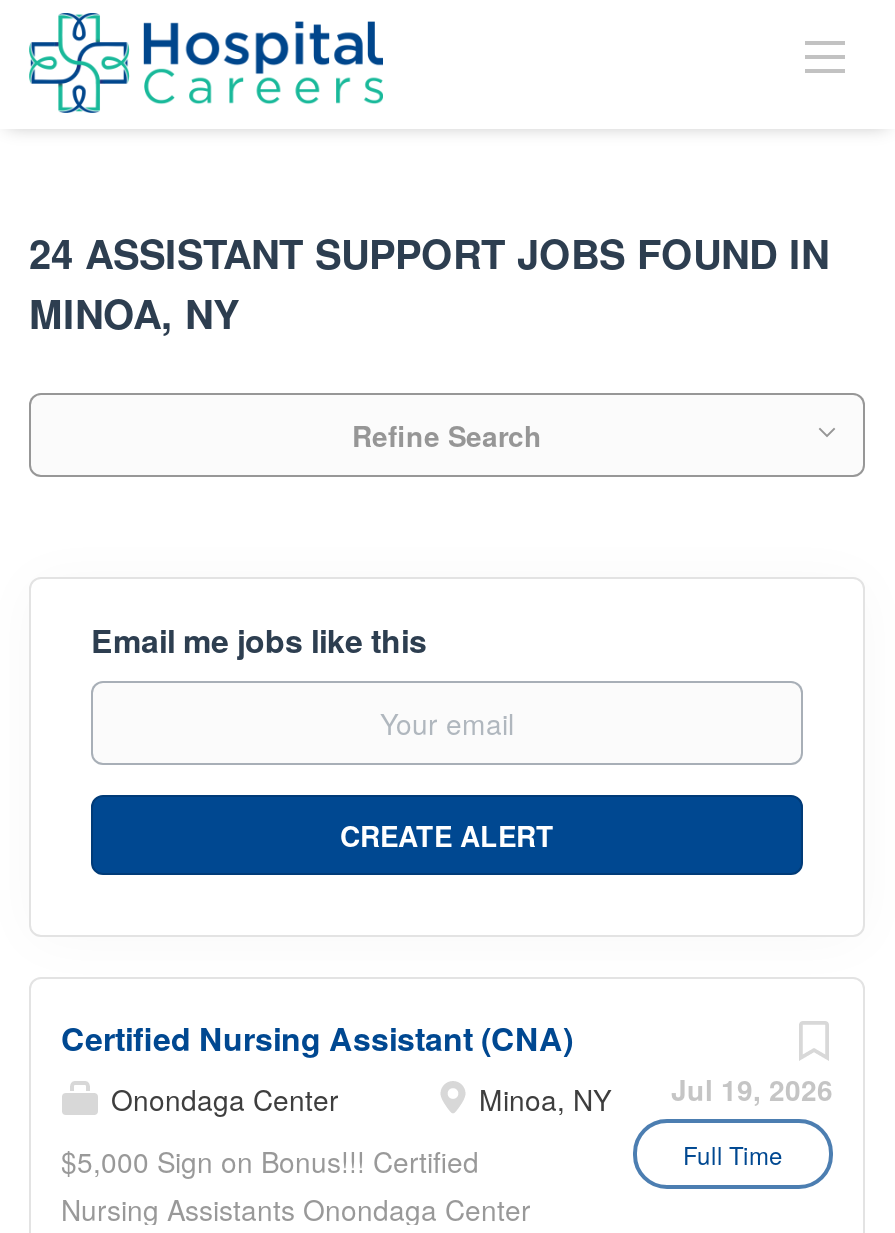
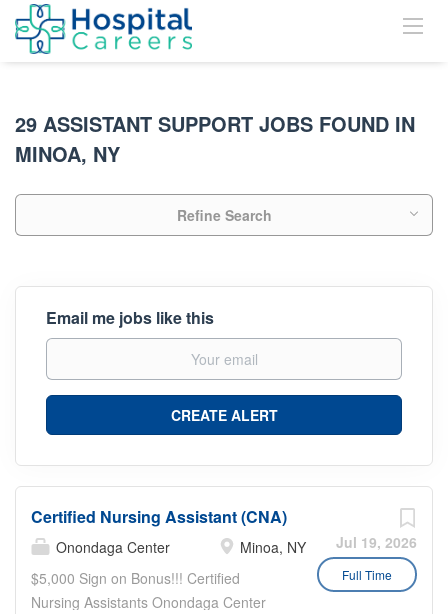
- 24 ASSISTANT SUPPORT JOBS FOUND IN
+ 29 ASSISTANT SUPPORT JOBS FOUND IN
